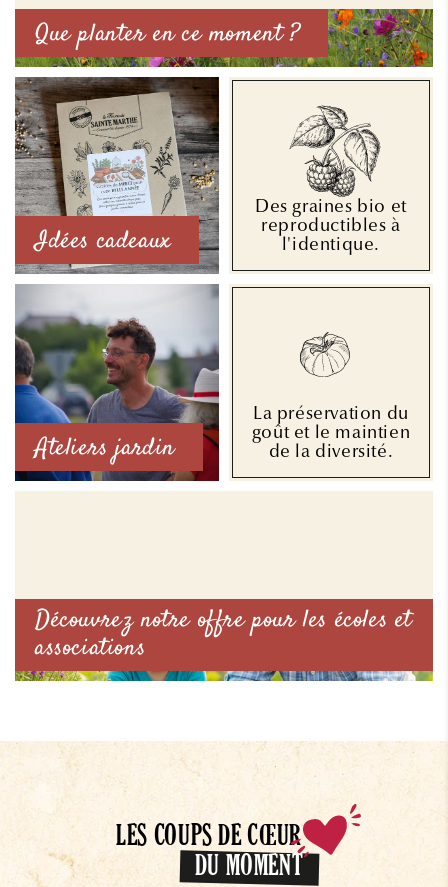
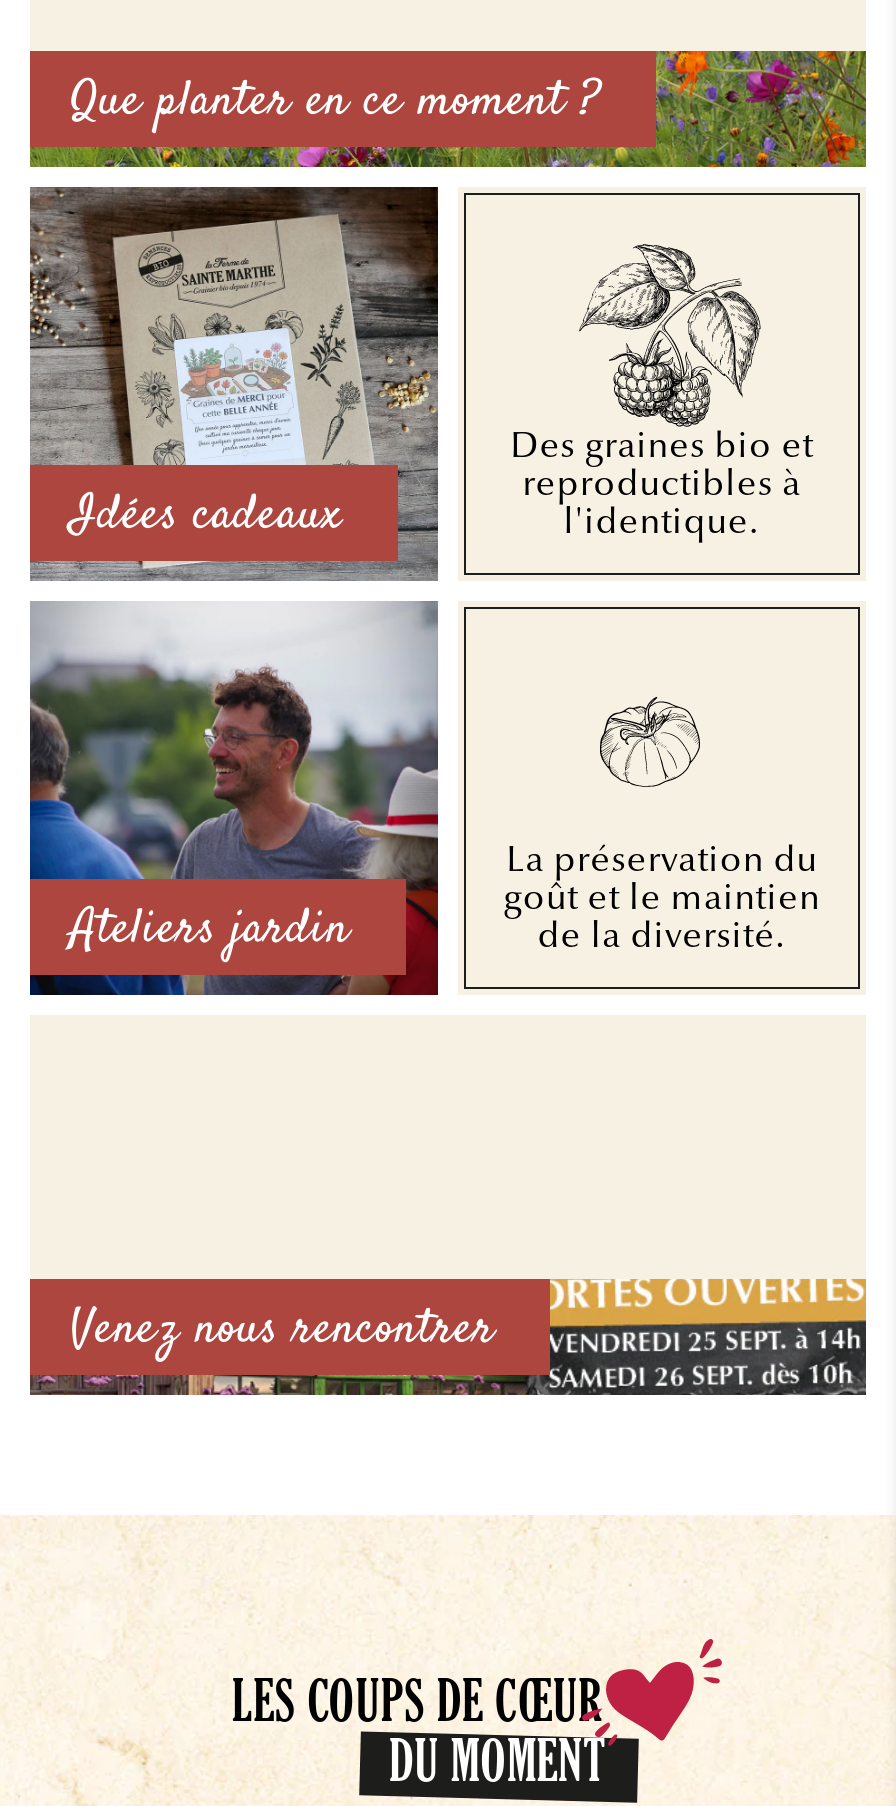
- Découvrez notre offre pour les écoles et
- associations
+ Venez nous rencontrer
